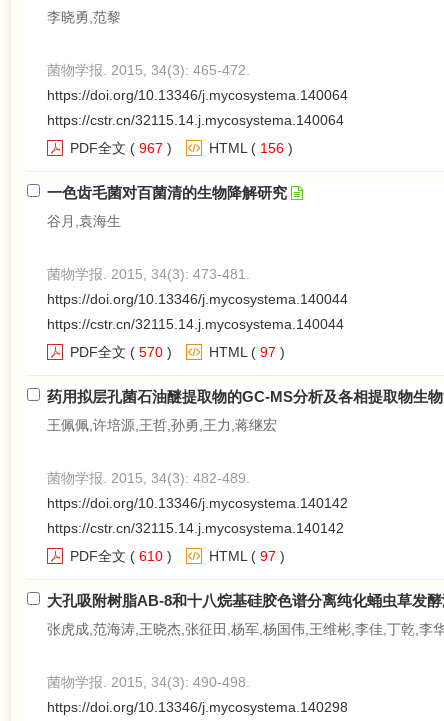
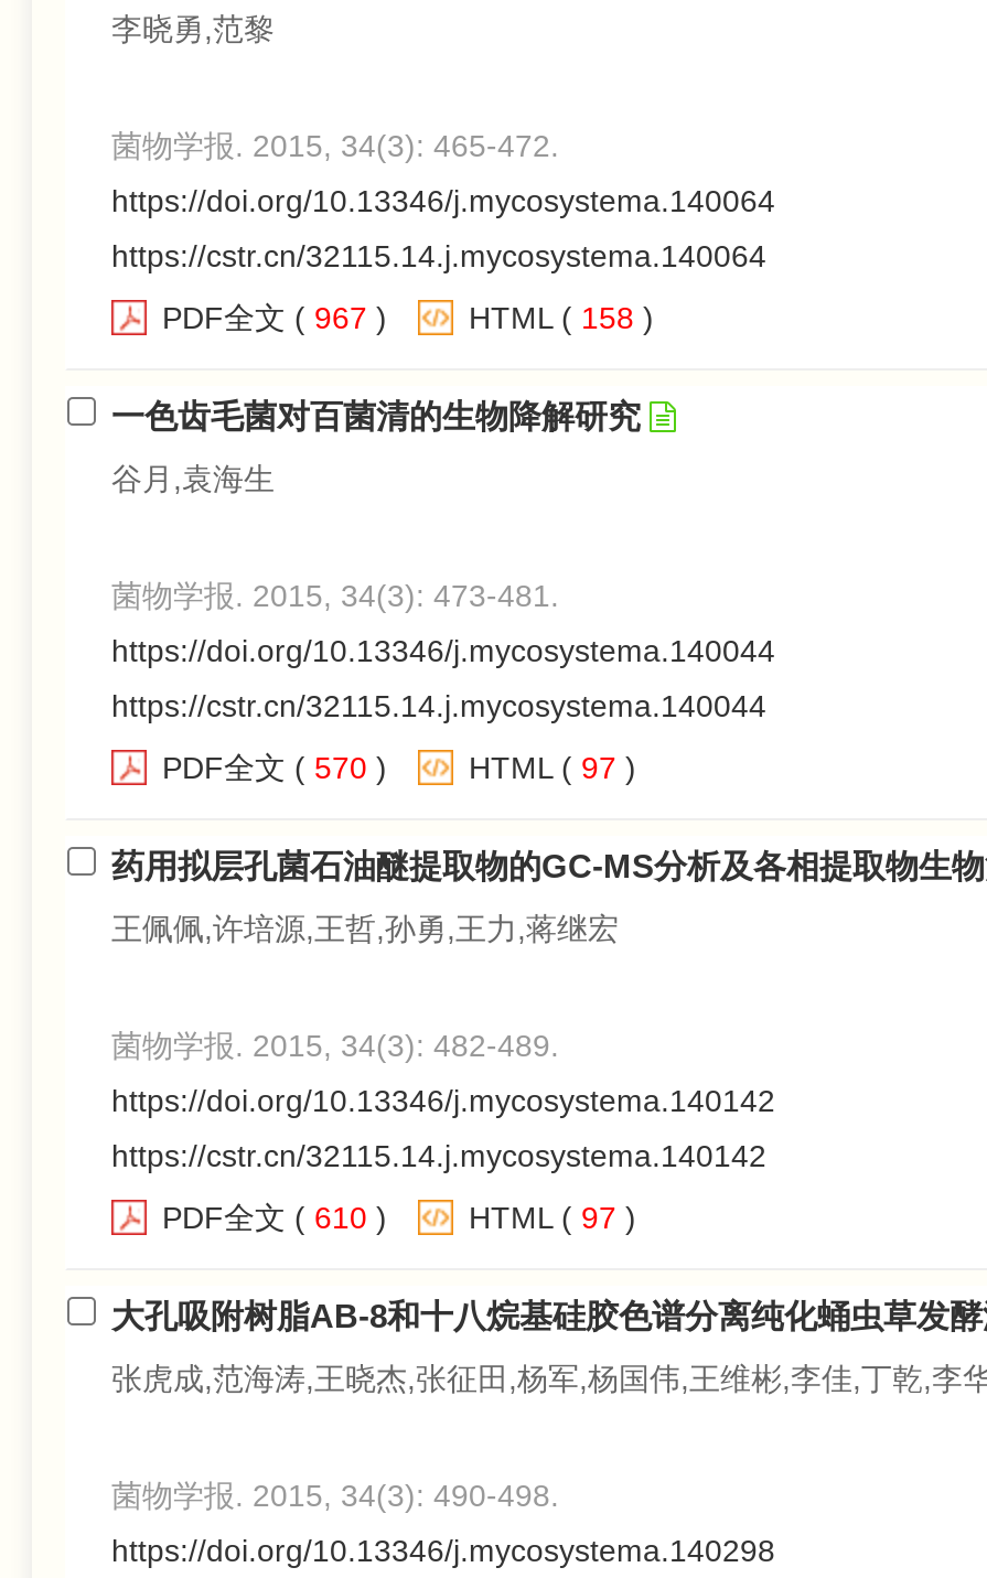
- HTML ( 156)
+ HTML ( 158)
